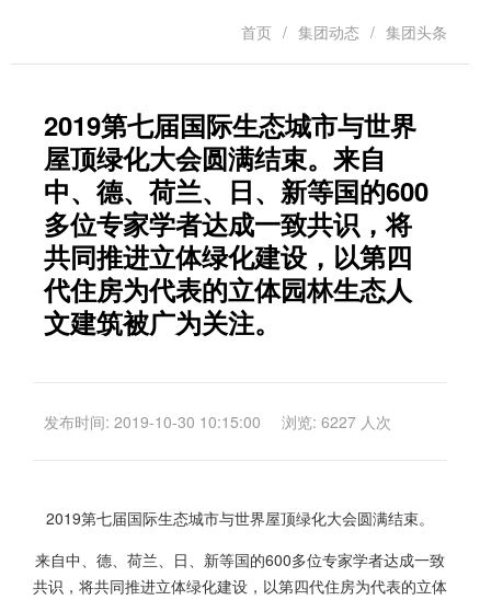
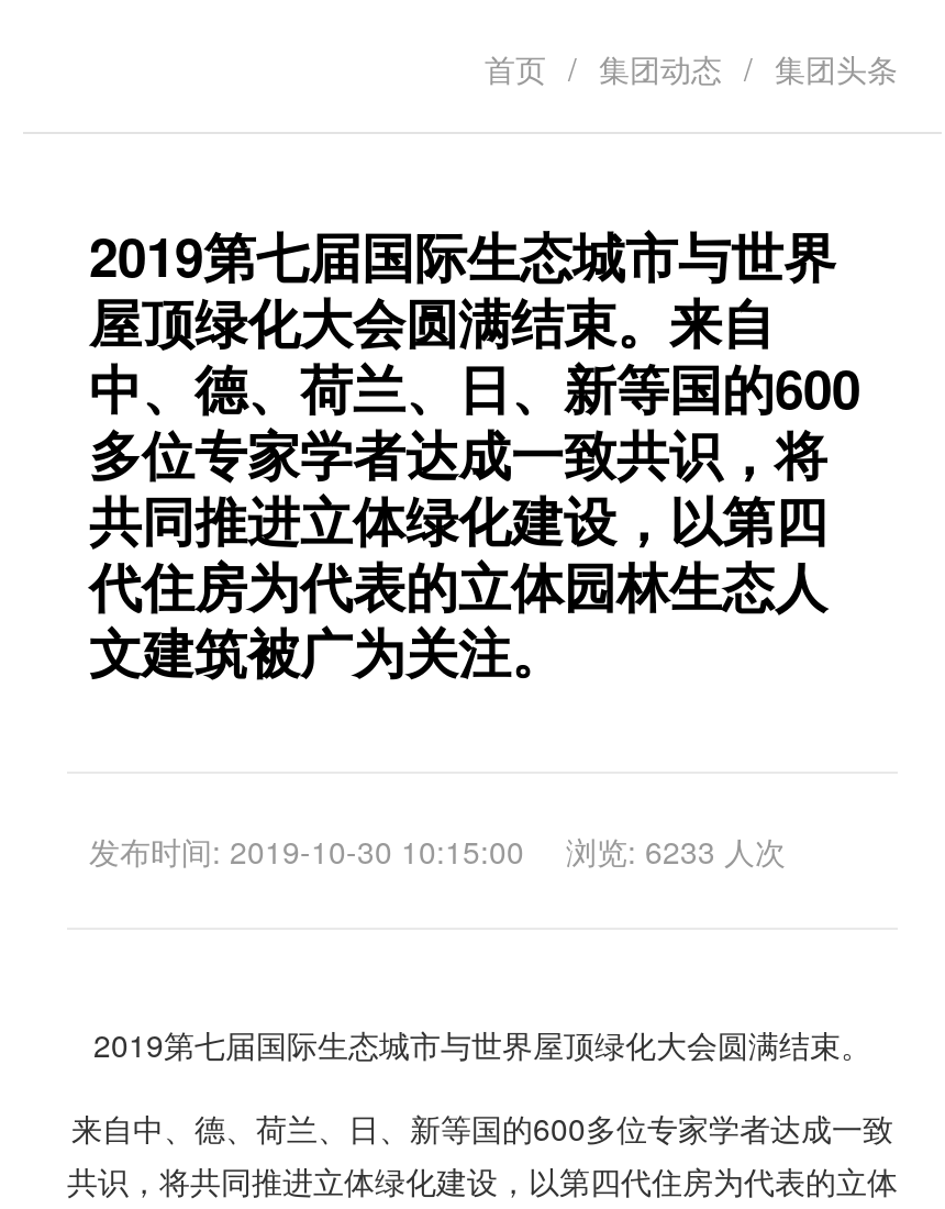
- 发布时间: 2019-10-30 10:15:00 浏览: 6227 人次
+ 发布时间: 2019-10-30 10:15:00 浏览: 6233 人次
